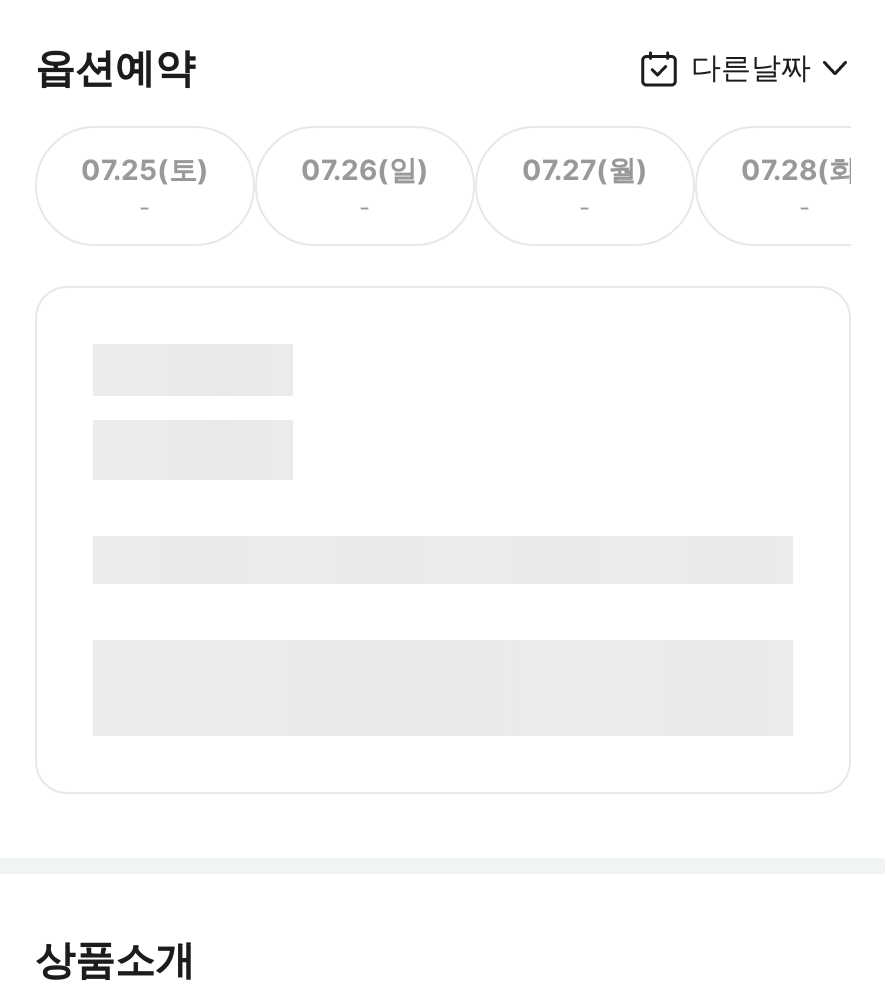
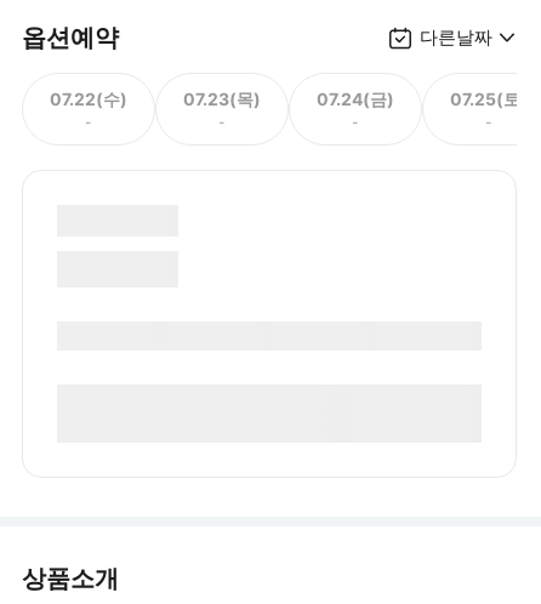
- 07.25(토)
+ 07.22(수)

- 07.26(일)
+ 07.23(목)

- 07.27(월)
+ 07.24(금)

- 07.28(화)
+ 07.25(토)
